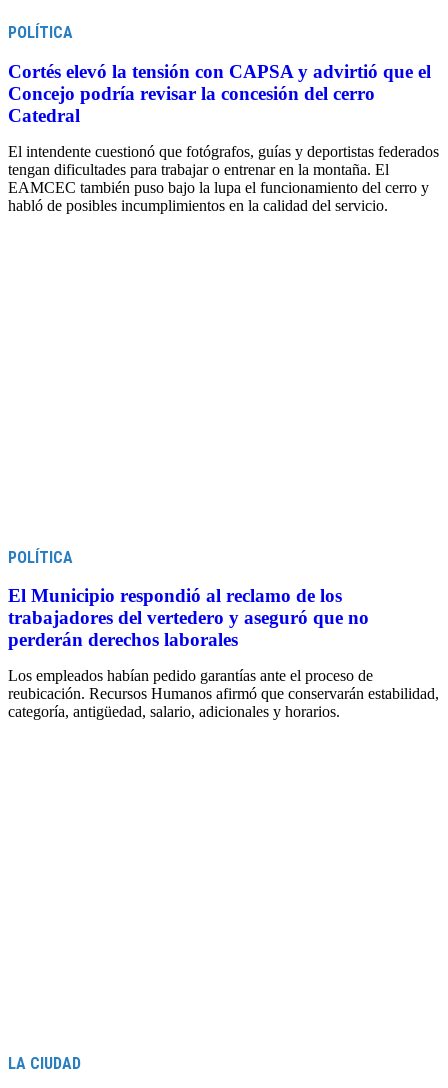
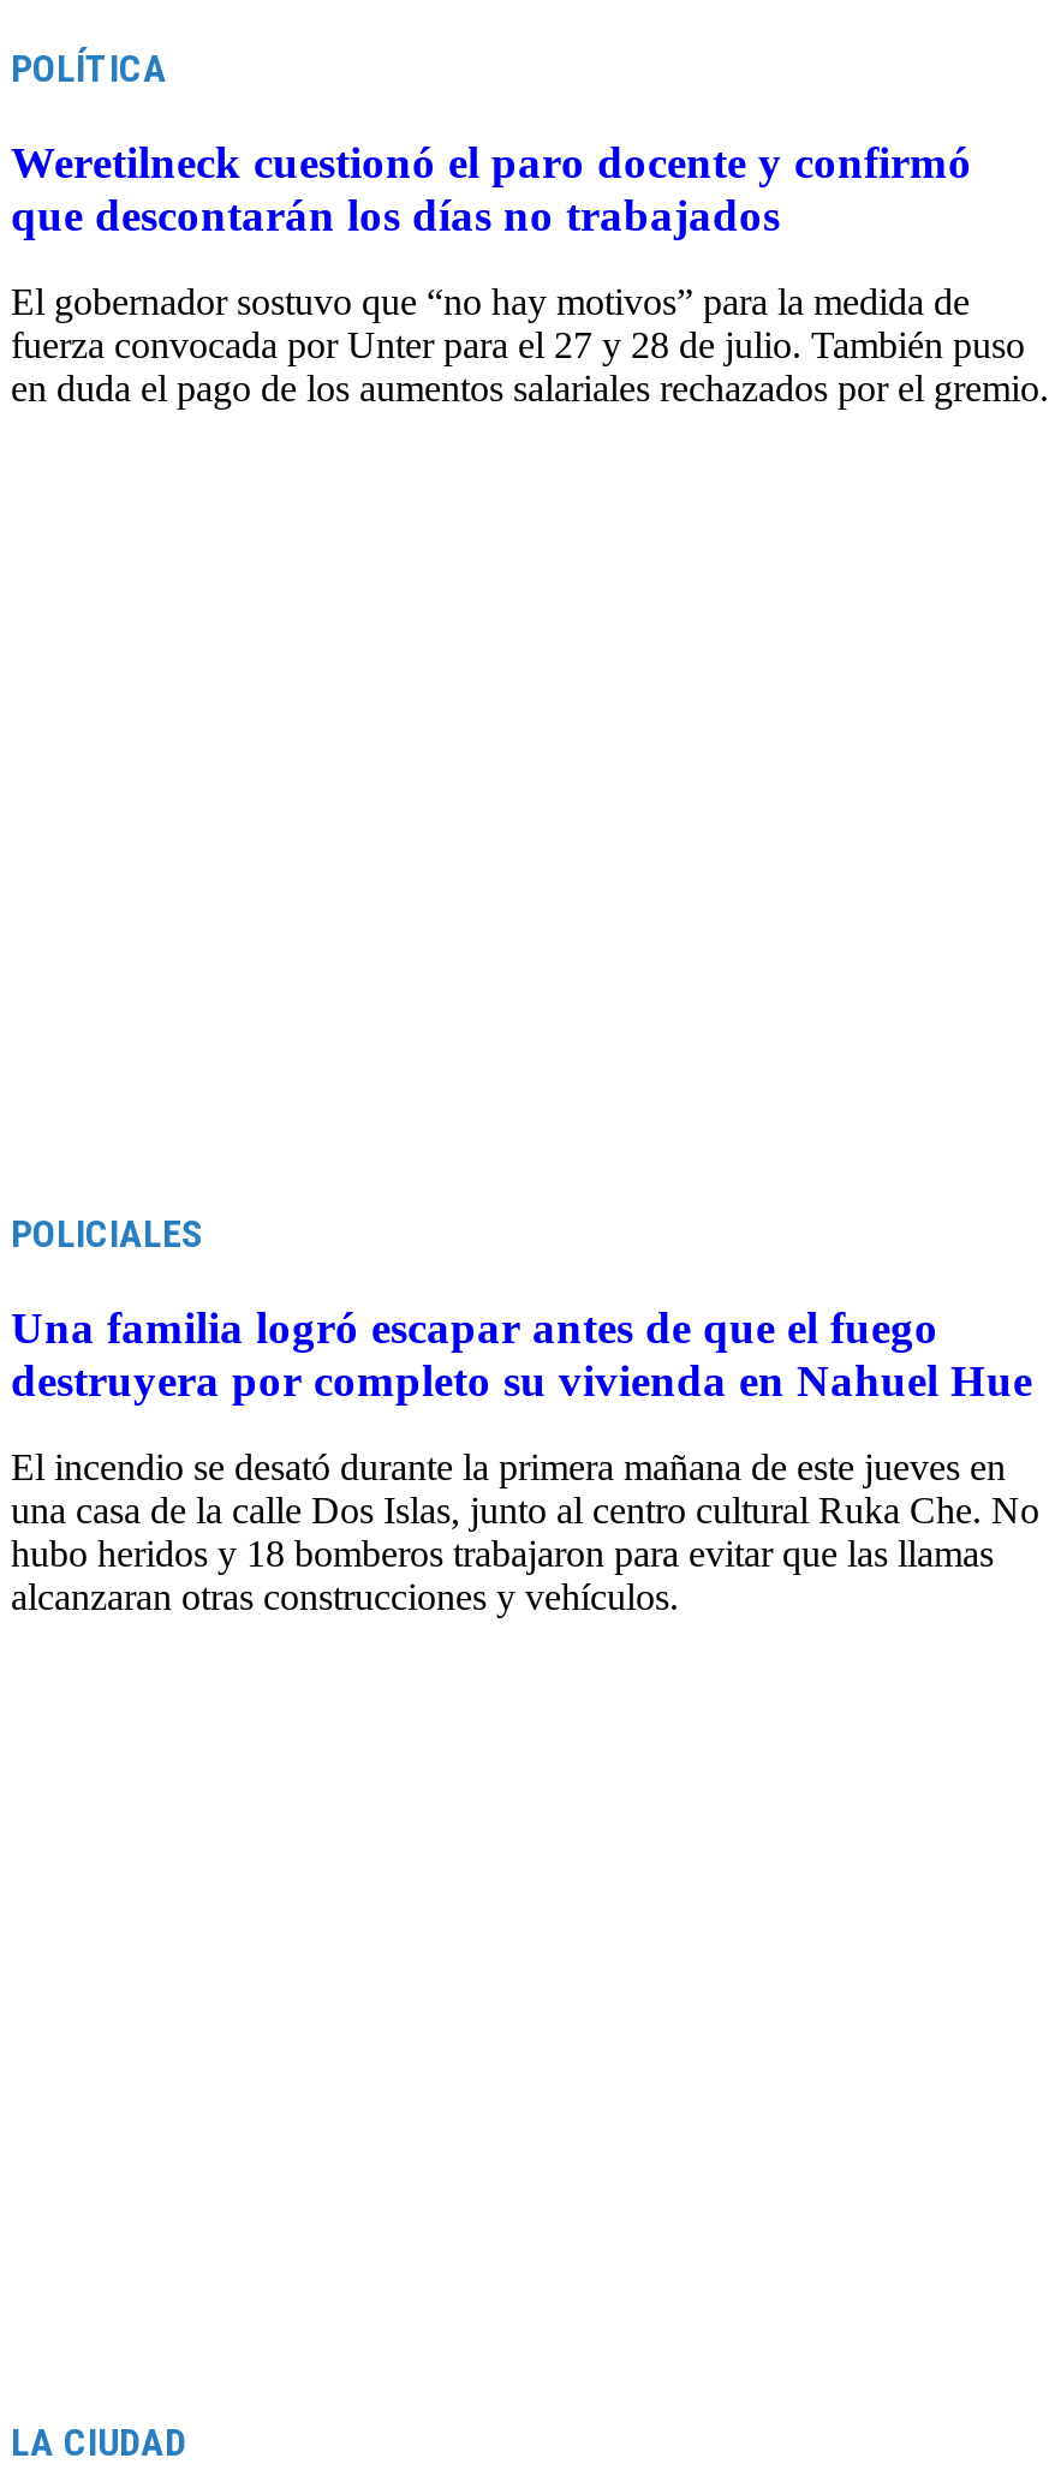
- Cortés elevó la tensión con CAPSA y advirtió que el
- Concejo podría revisar la concesión del cerro
- Catedral
+ Weretilneck cuestionó el paro docente y confirmó
+ que descontarán los días no trabajados

- El intendente cuestionó que fotógrafos, guías y deportistas federados
- tengan dificultades para trabajar o entrenar en la montaña. El
- EAMCEC también puso bajo la lupa el funcionamiento del cerro y
- habló de posibles incumplimientos en la calidad del servicio.
+ El gobernador sostuvo que “no hay motivos” para la medida de
+ fuerza convocada por Unter para el 27 y 28 de julio. También puso
+ en duda el pago de los aumentos salariales rechazados por el gremio.

- POLÍTICA
+ POLICIALES

- El Municipio respondió al reclamo de los
- trabajadores del vertedero y aseguró que no
- perderán derechos laborales
+ Una familia logró escapar antes de que el fuego
+ destruyera por completo su vivienda en Nahuel Hue

- Los empleados habían pedido garantías ante el proceso de
- reubicación. Recursos Humanos afirmó que conservarán estabilidad,
- categoría, antigüedad, salario, adicionales y horarios.
+ El incendio se desató durante la primera mañana de este jueves en
+ una casa de la calle Dos Islas, junto al centro cultural Ruka Che. No
+ hubo heridos y 18 bomberos trabajaron para evitar que las llamas
+ alcanzaran otras construcciones y vehículos.
